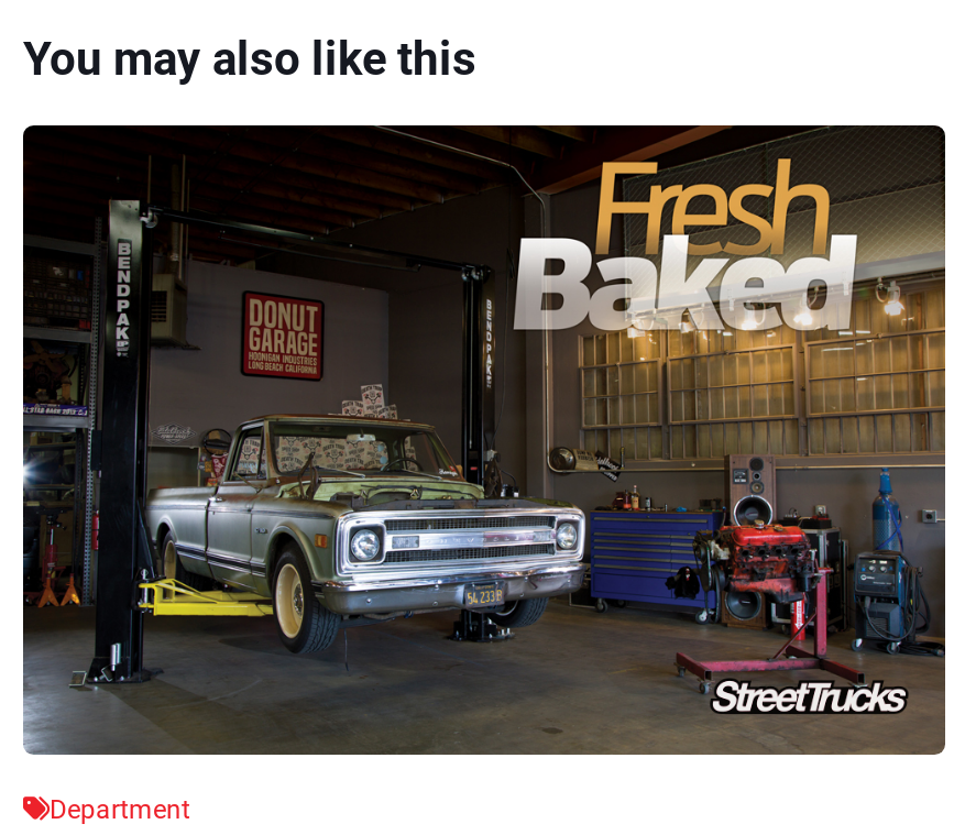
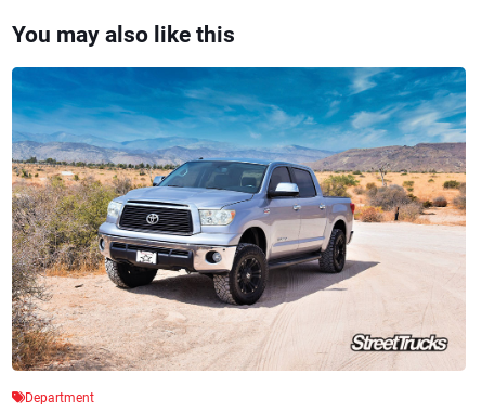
- [image]
+ [image]
